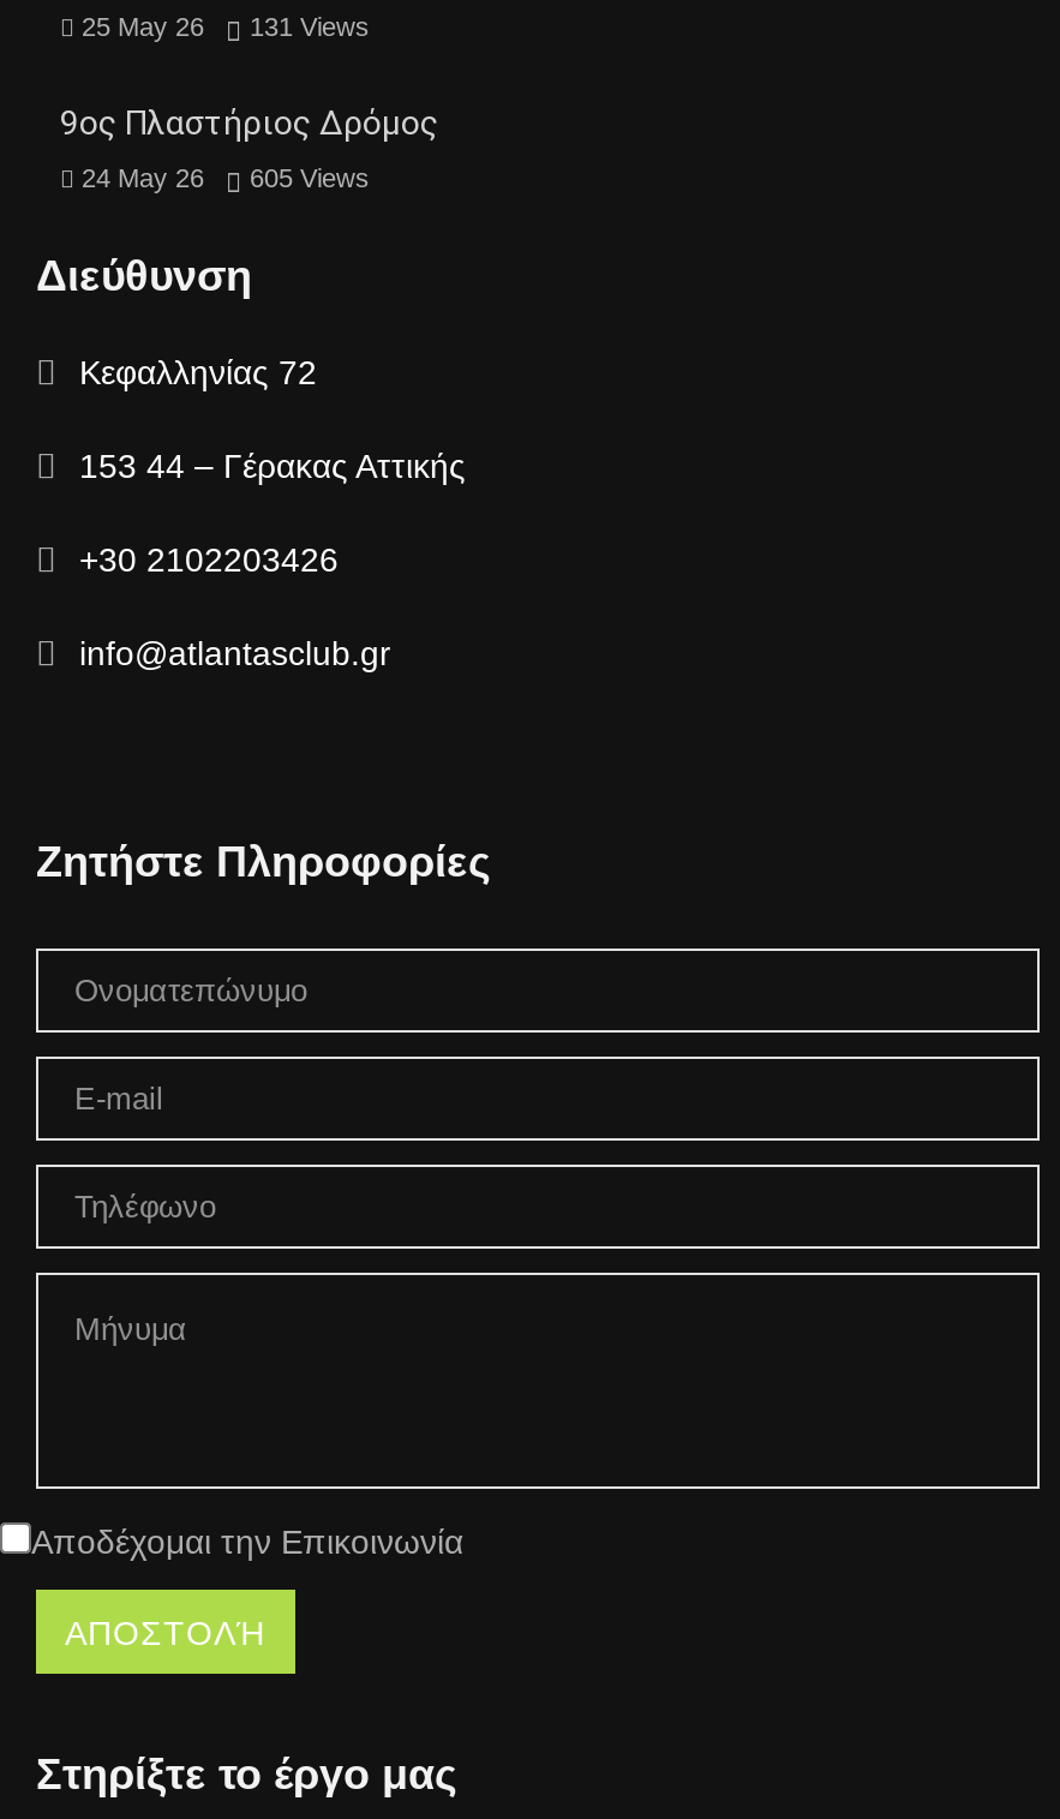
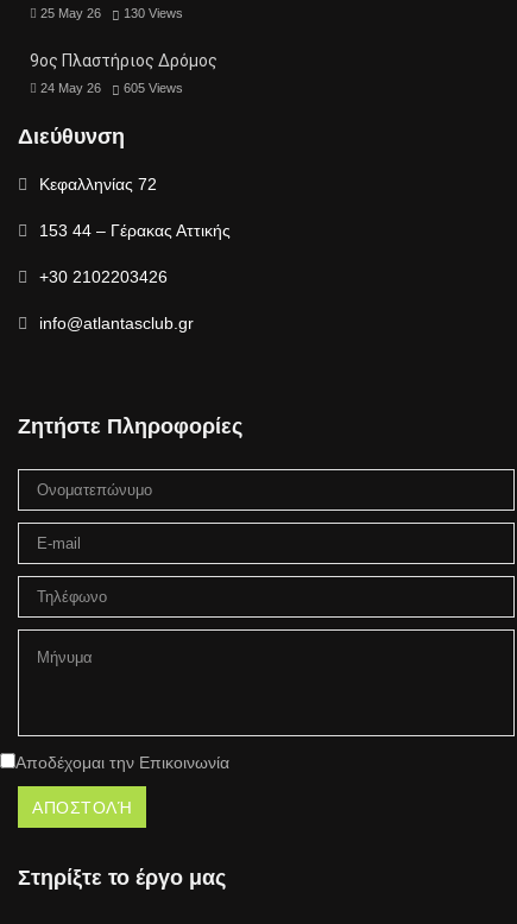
- 25 May 26 131 Views
+ 25 May 26 130 Views
